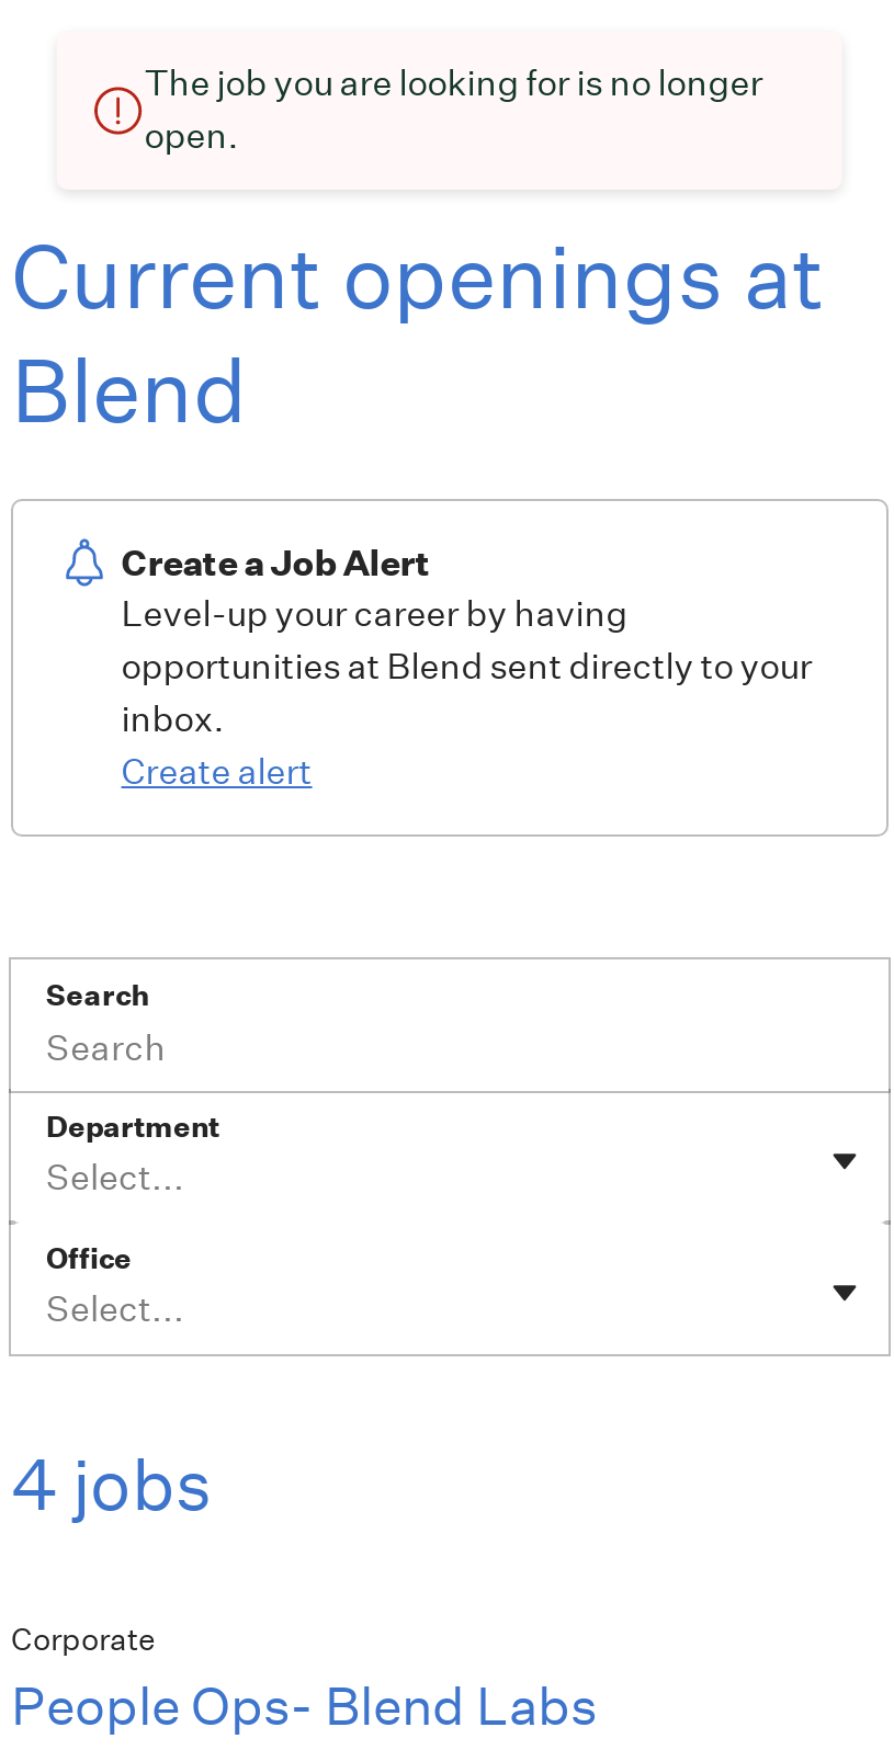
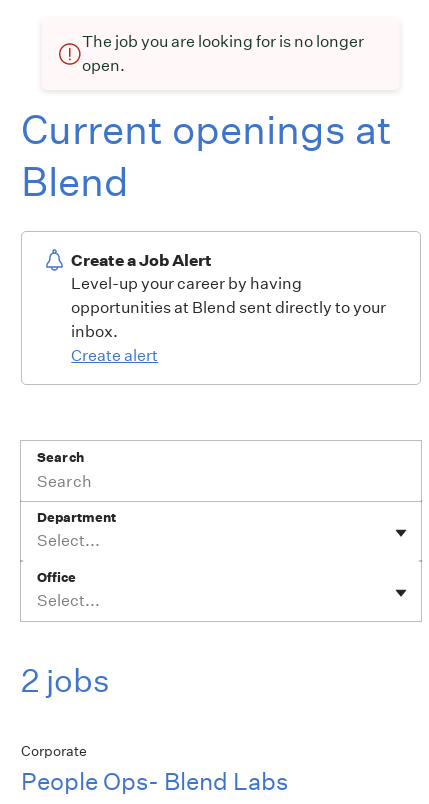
- 4 jobs
+ 2 jobs
